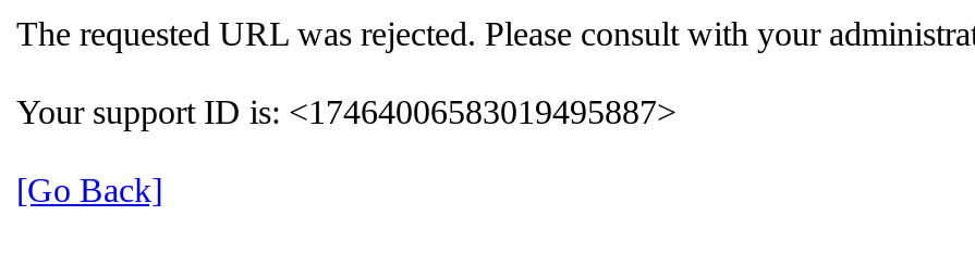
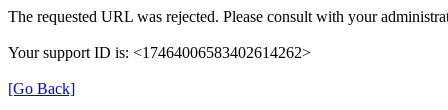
- Your support ID is: <17464006583019495887>
+ Your support ID is: <17464006583402614262>
